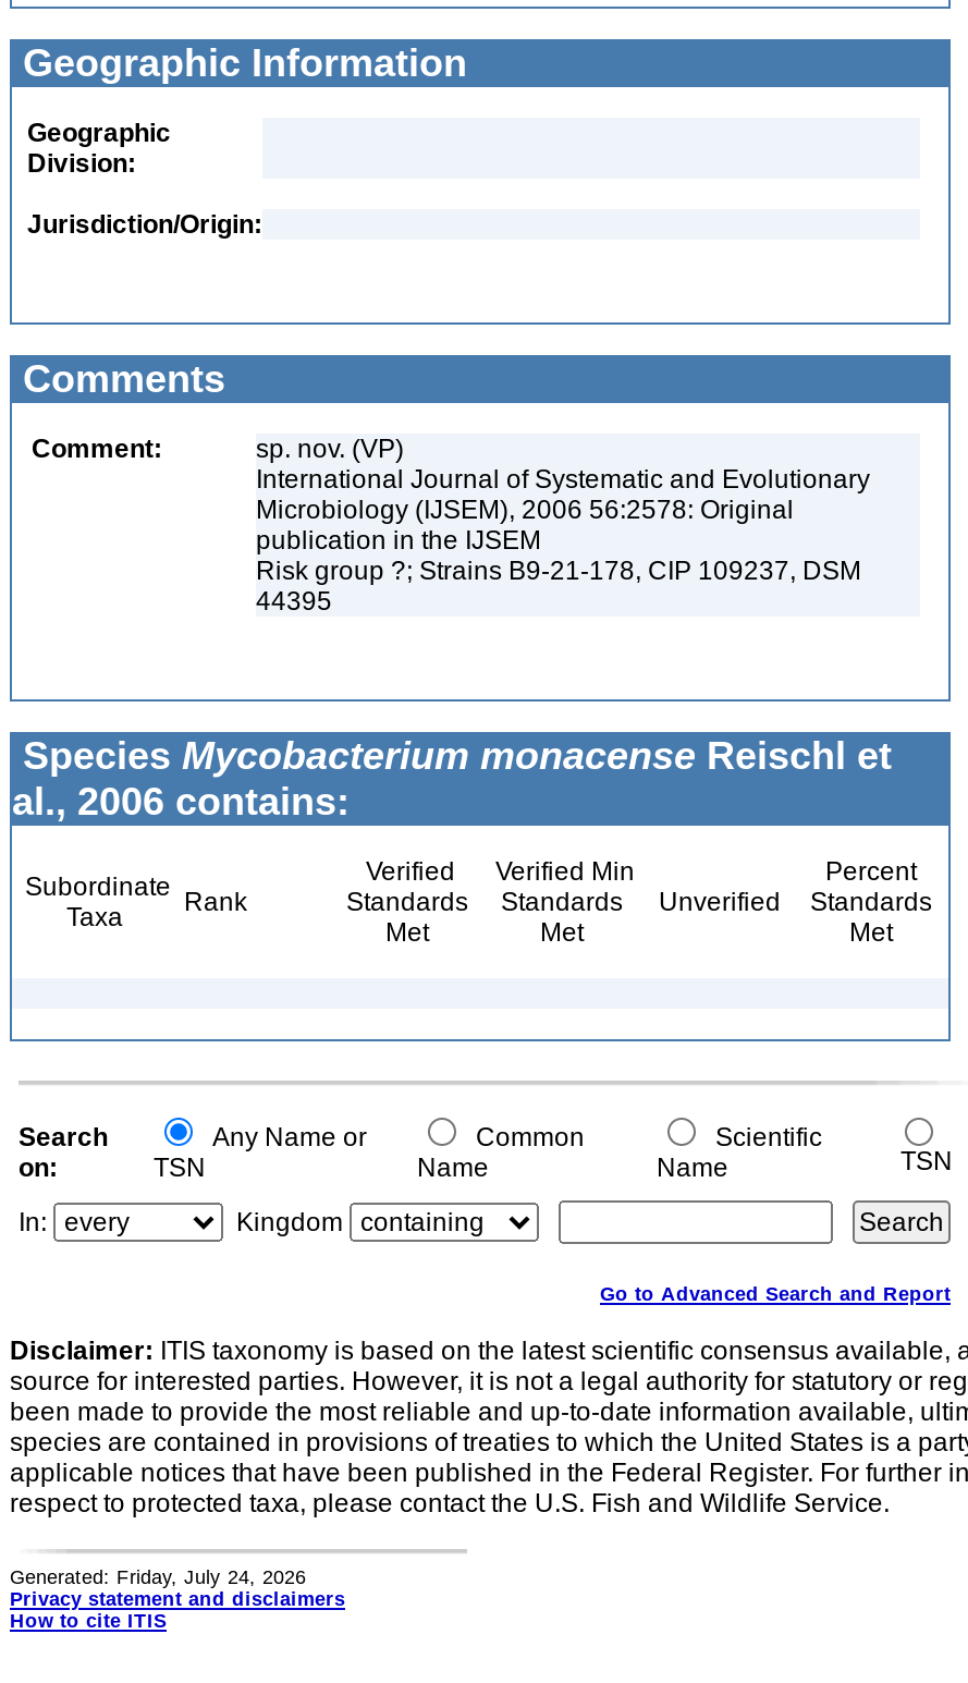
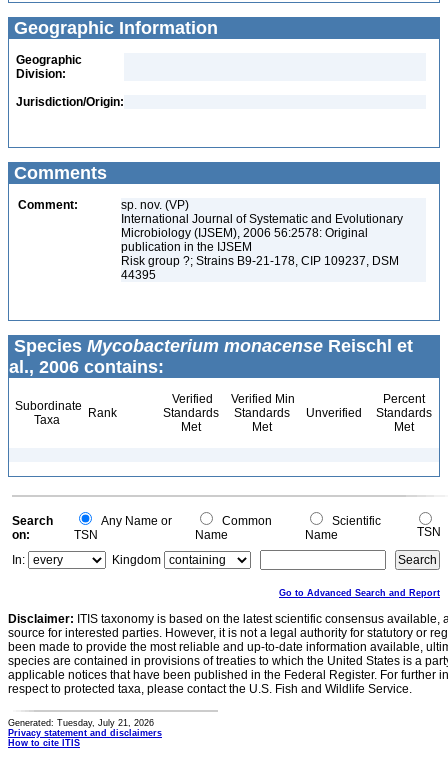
- Generated: Friday, July 24, 2026
+ Generated: Tuesday, July 21, 2026
